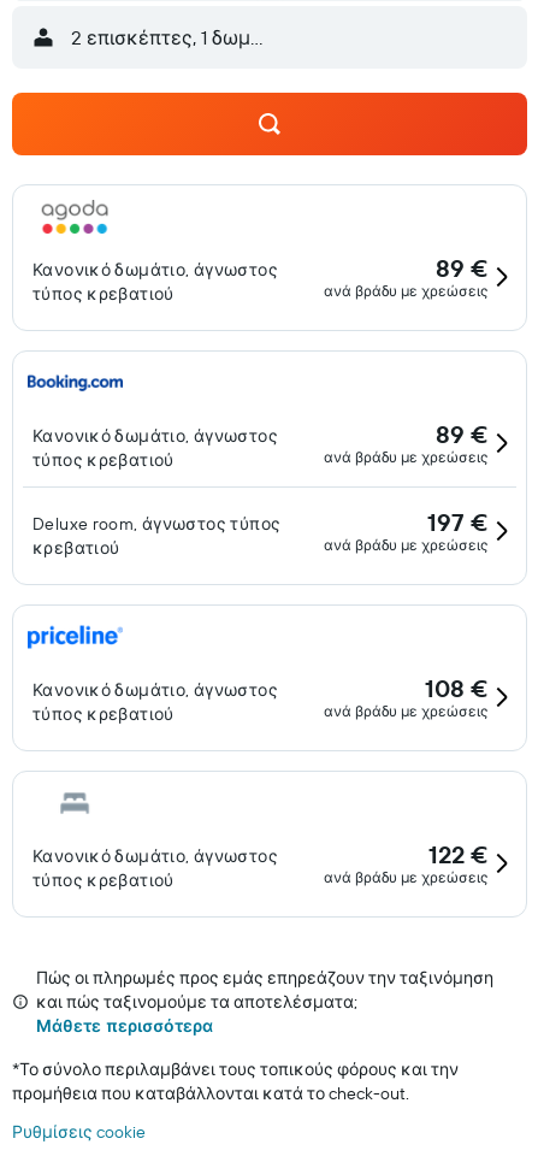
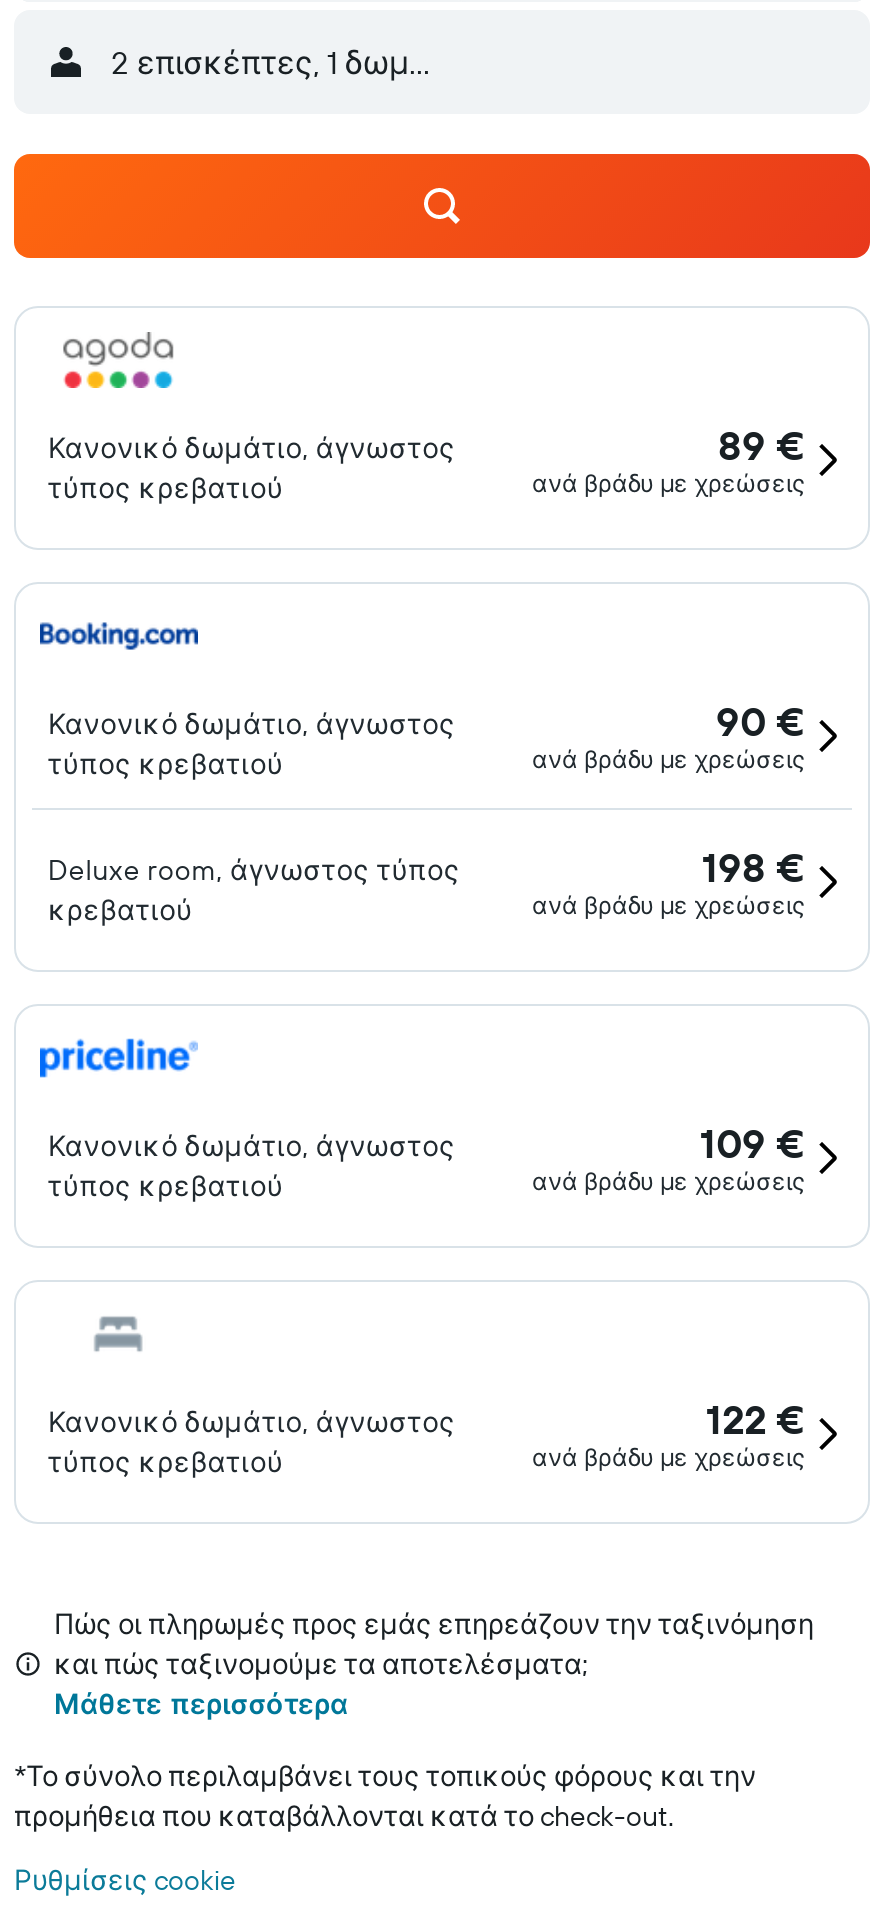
- 89 €
+ 90 €

- 197 €
+ 198 €

- 108 €
+ 109 €
